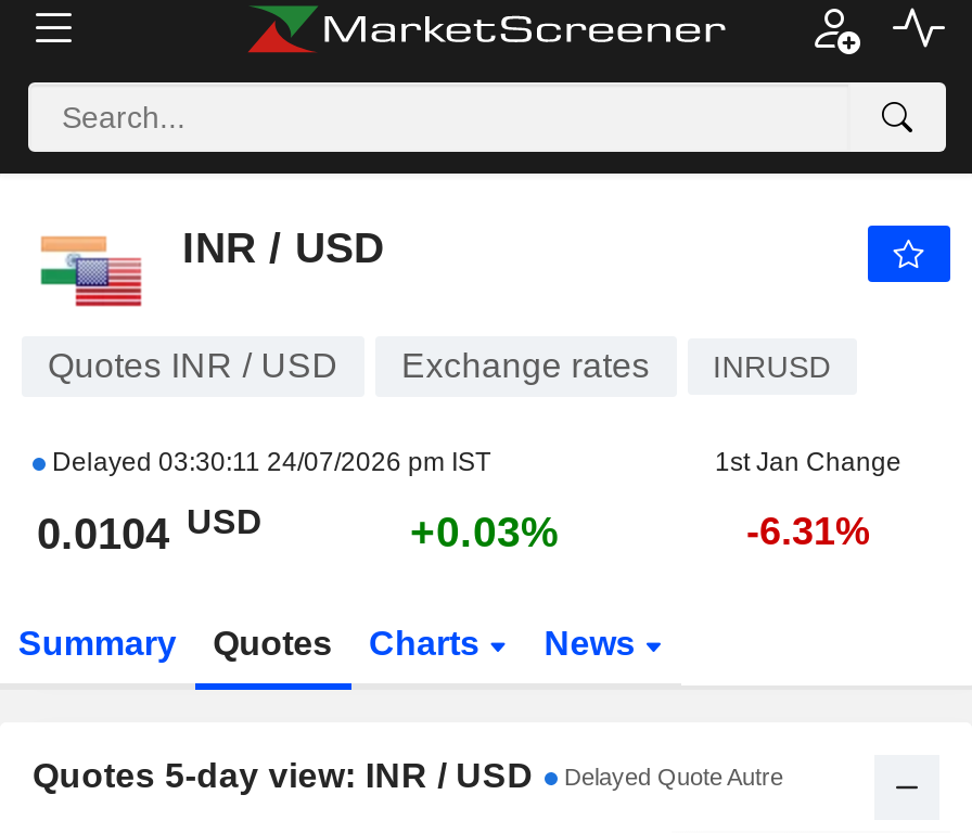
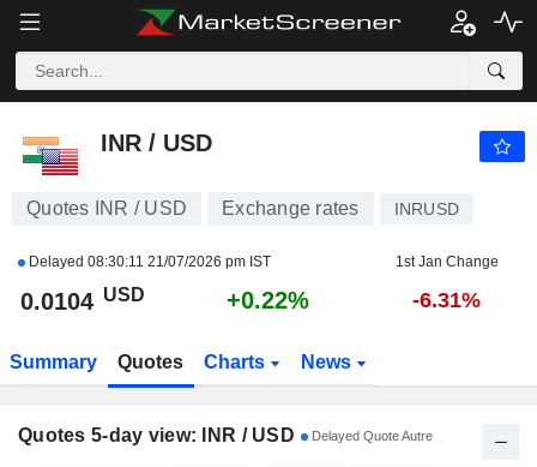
- Delayed 03:30:11 24/07/2026 pm IST
+ Delayed 08:30:11 21/07/2026 pm IST

- +0.03%
+ +0.22%
